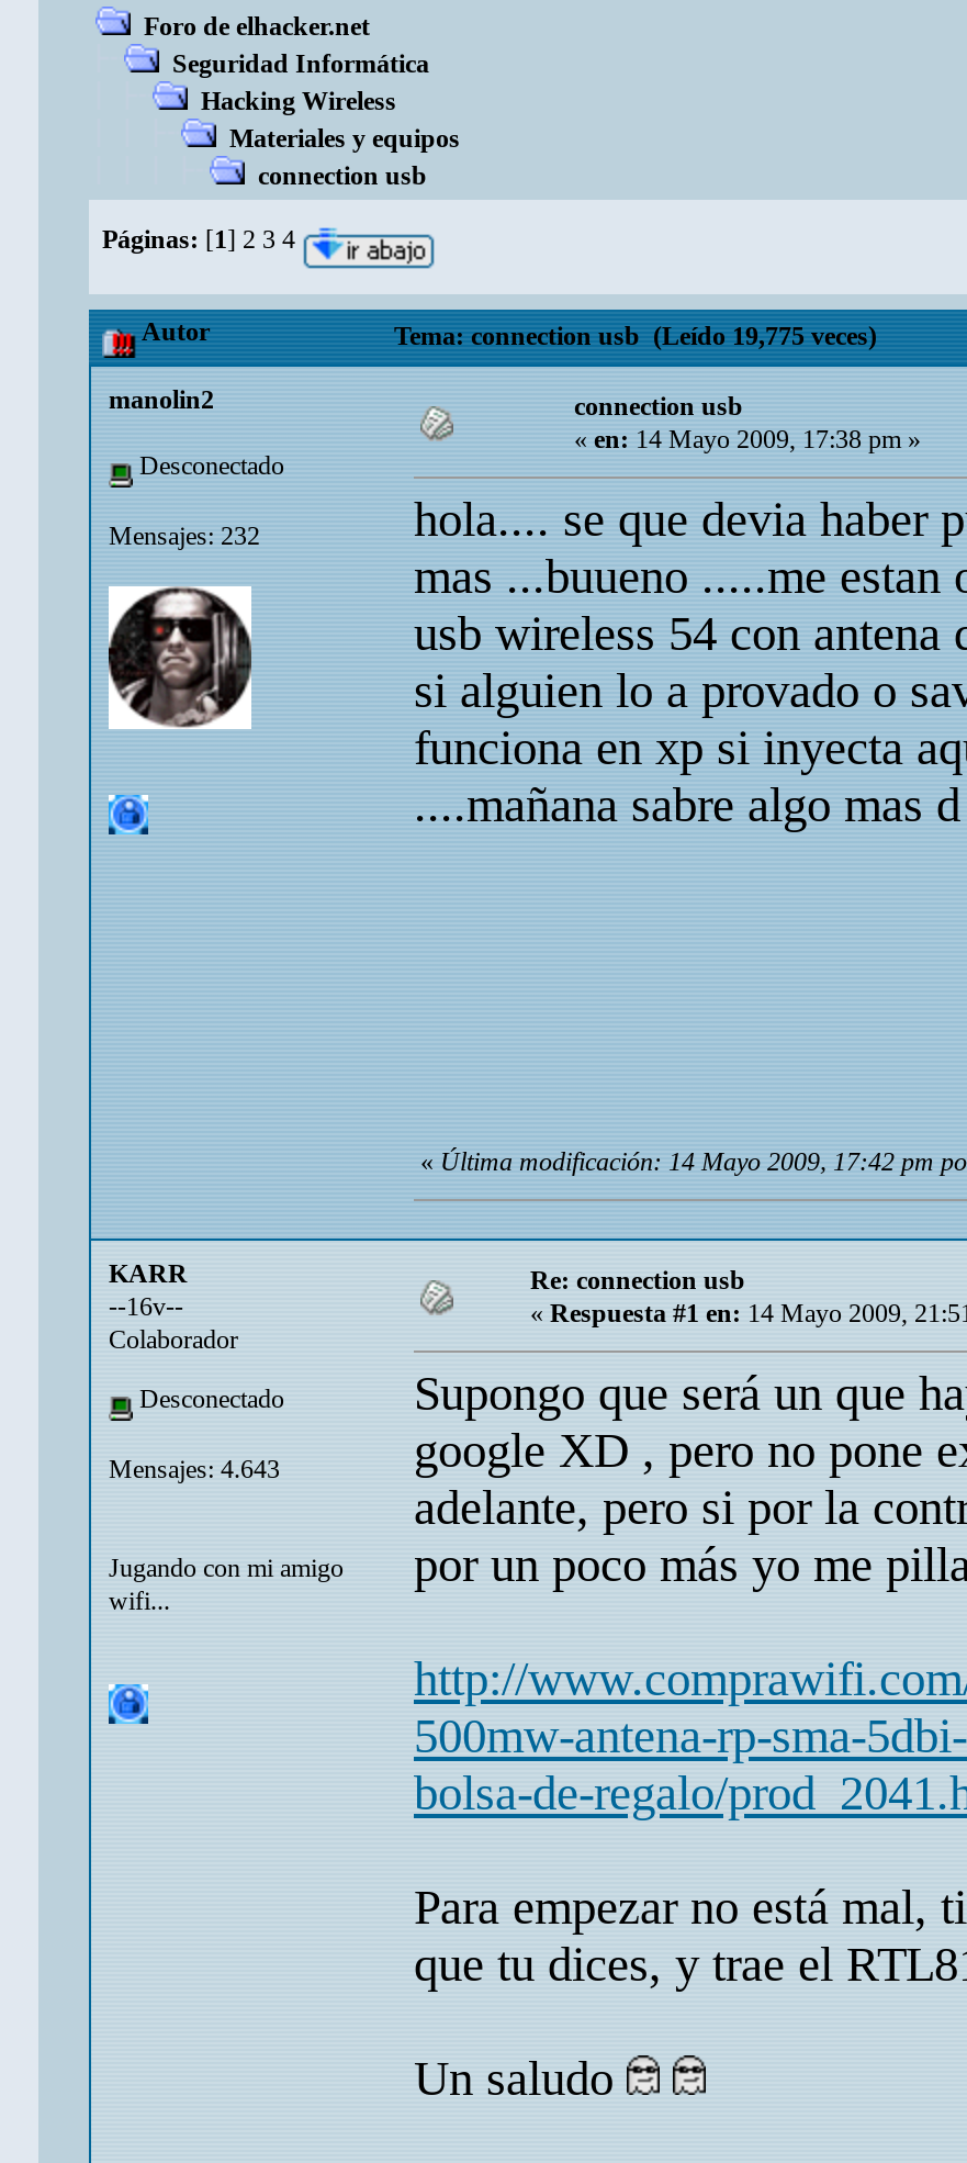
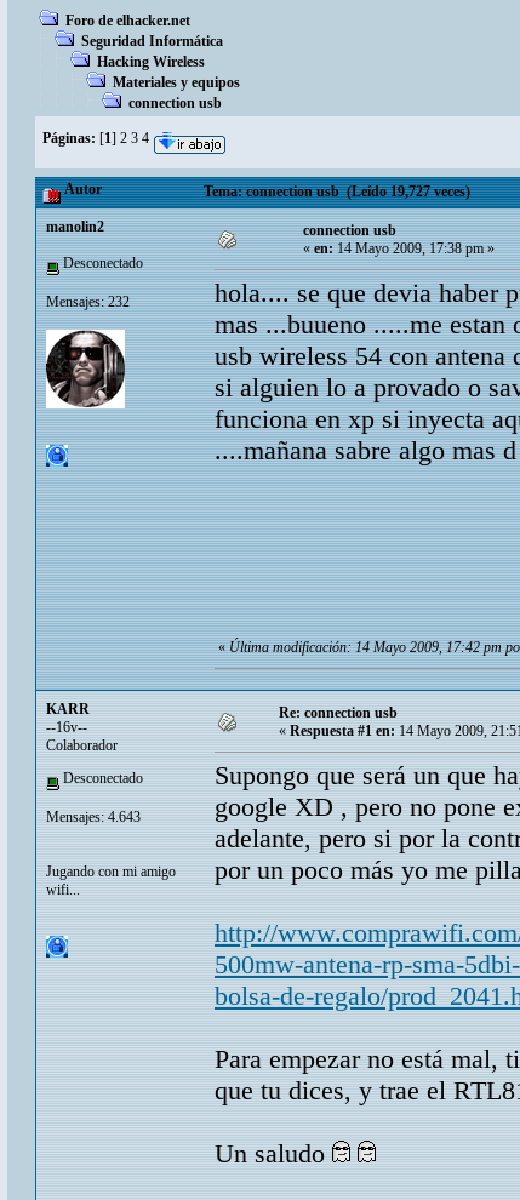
- Tema: connection usb (Leído 19,775 veces)
+ Tema: connection usb (Leído 19,727 veces)
